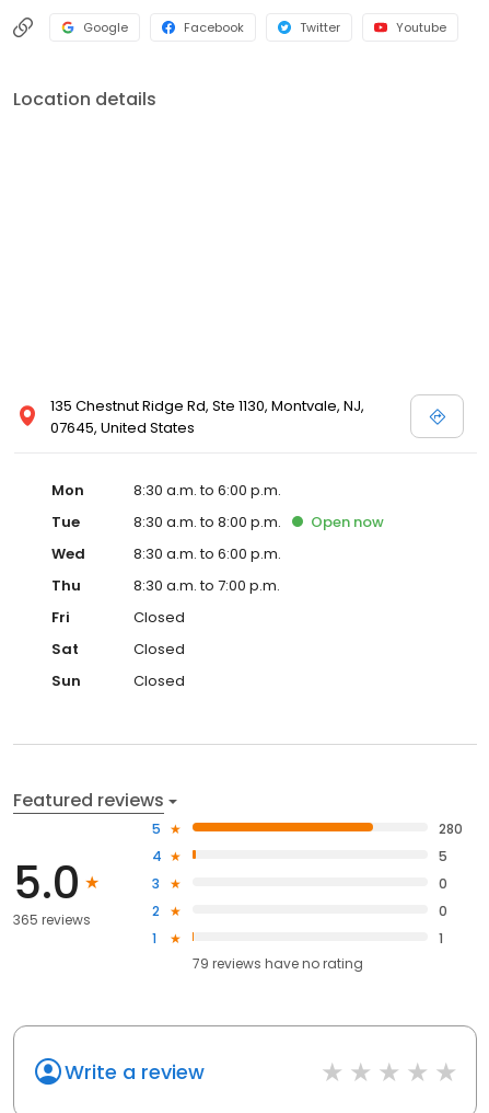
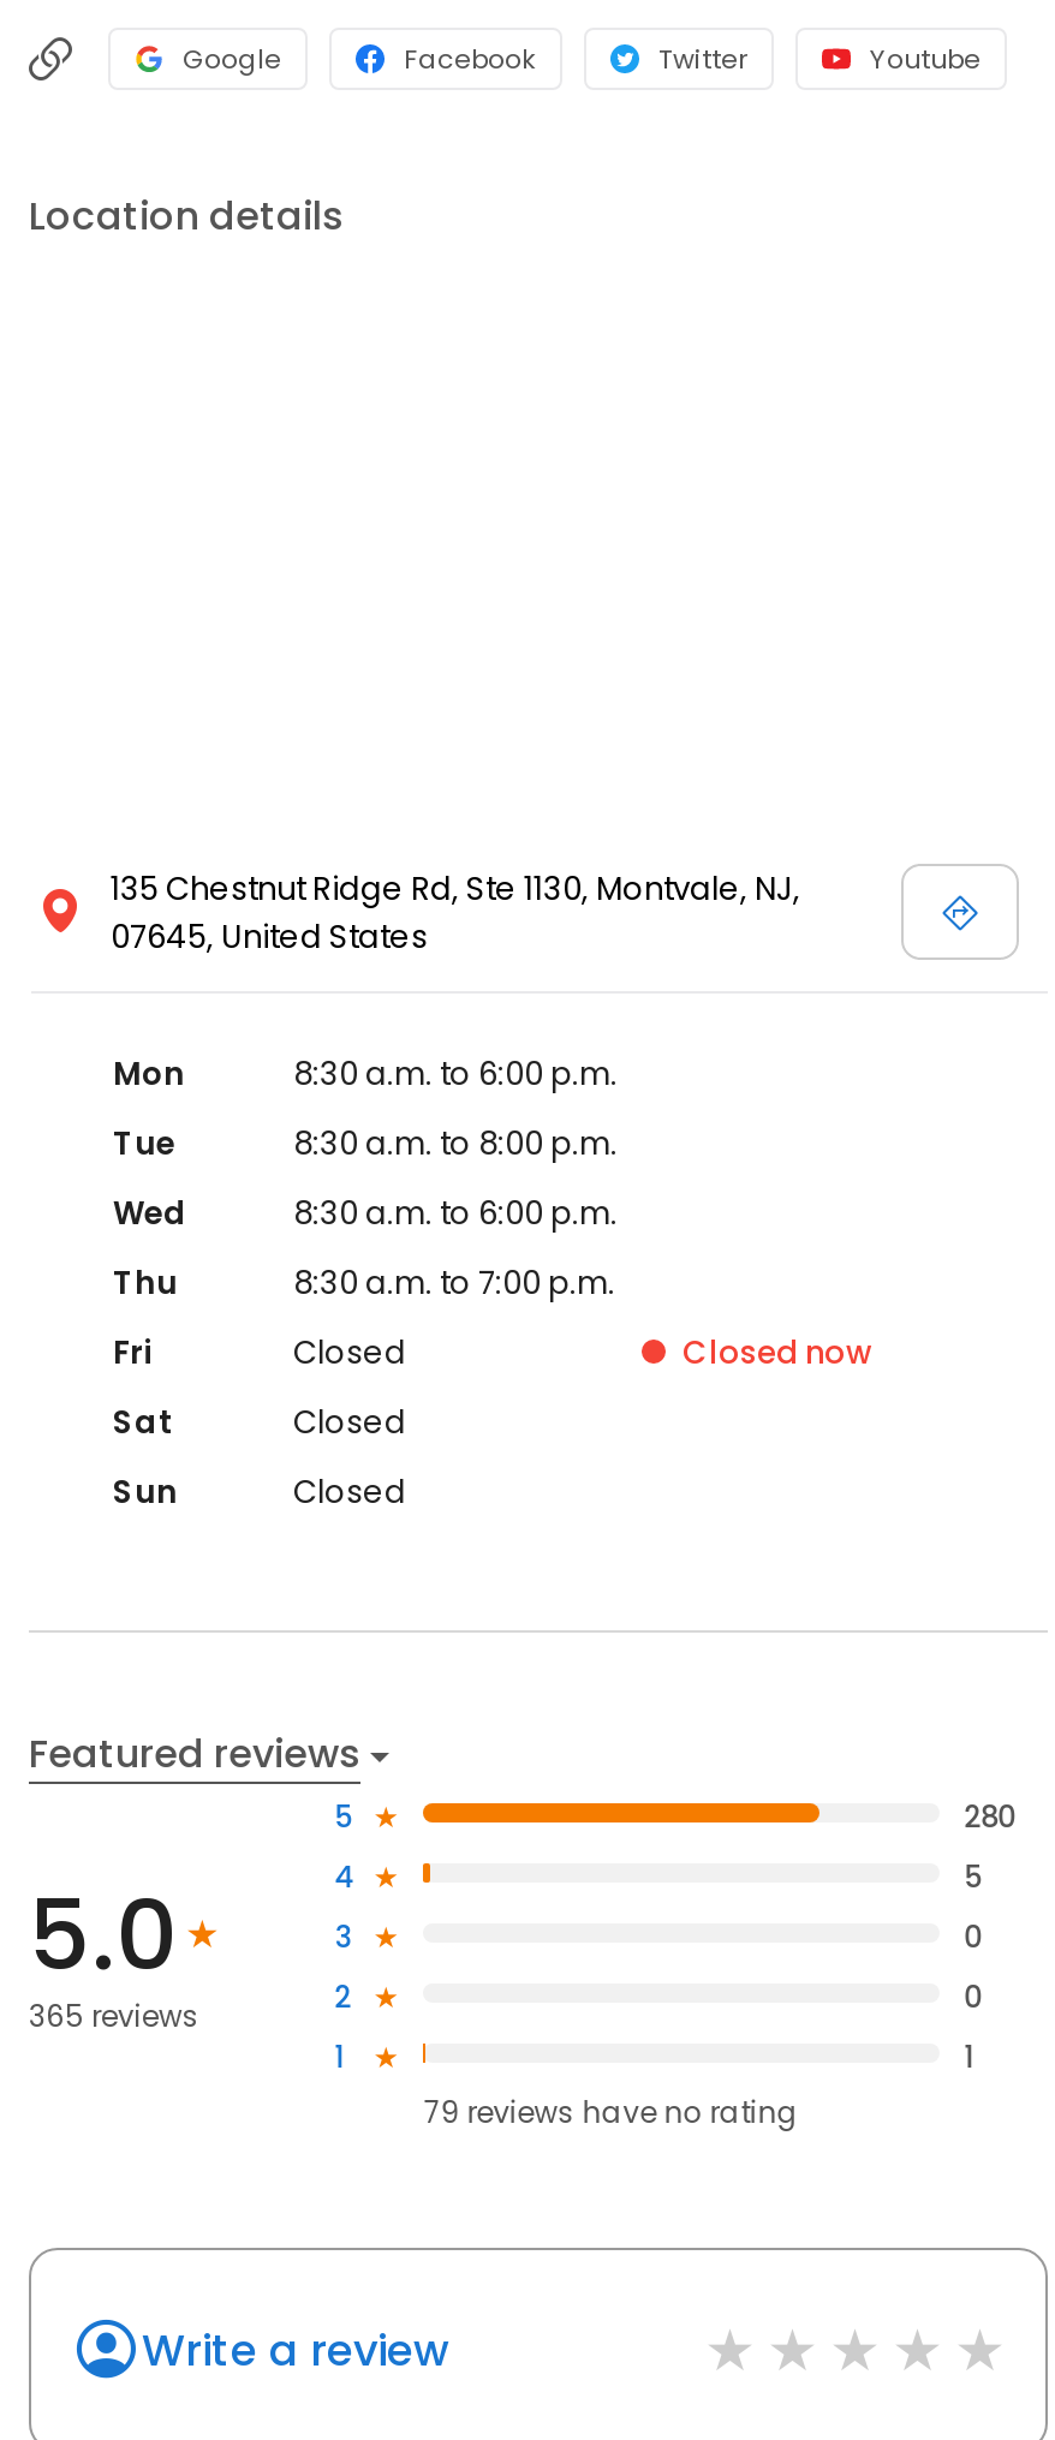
- Open now

+ Closed now
